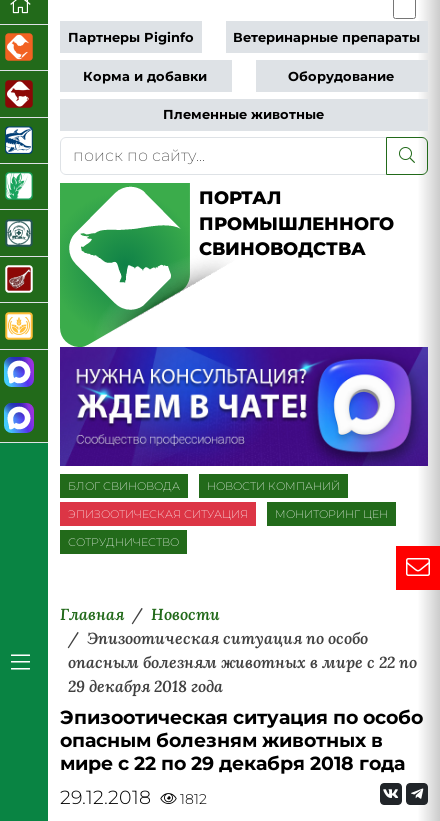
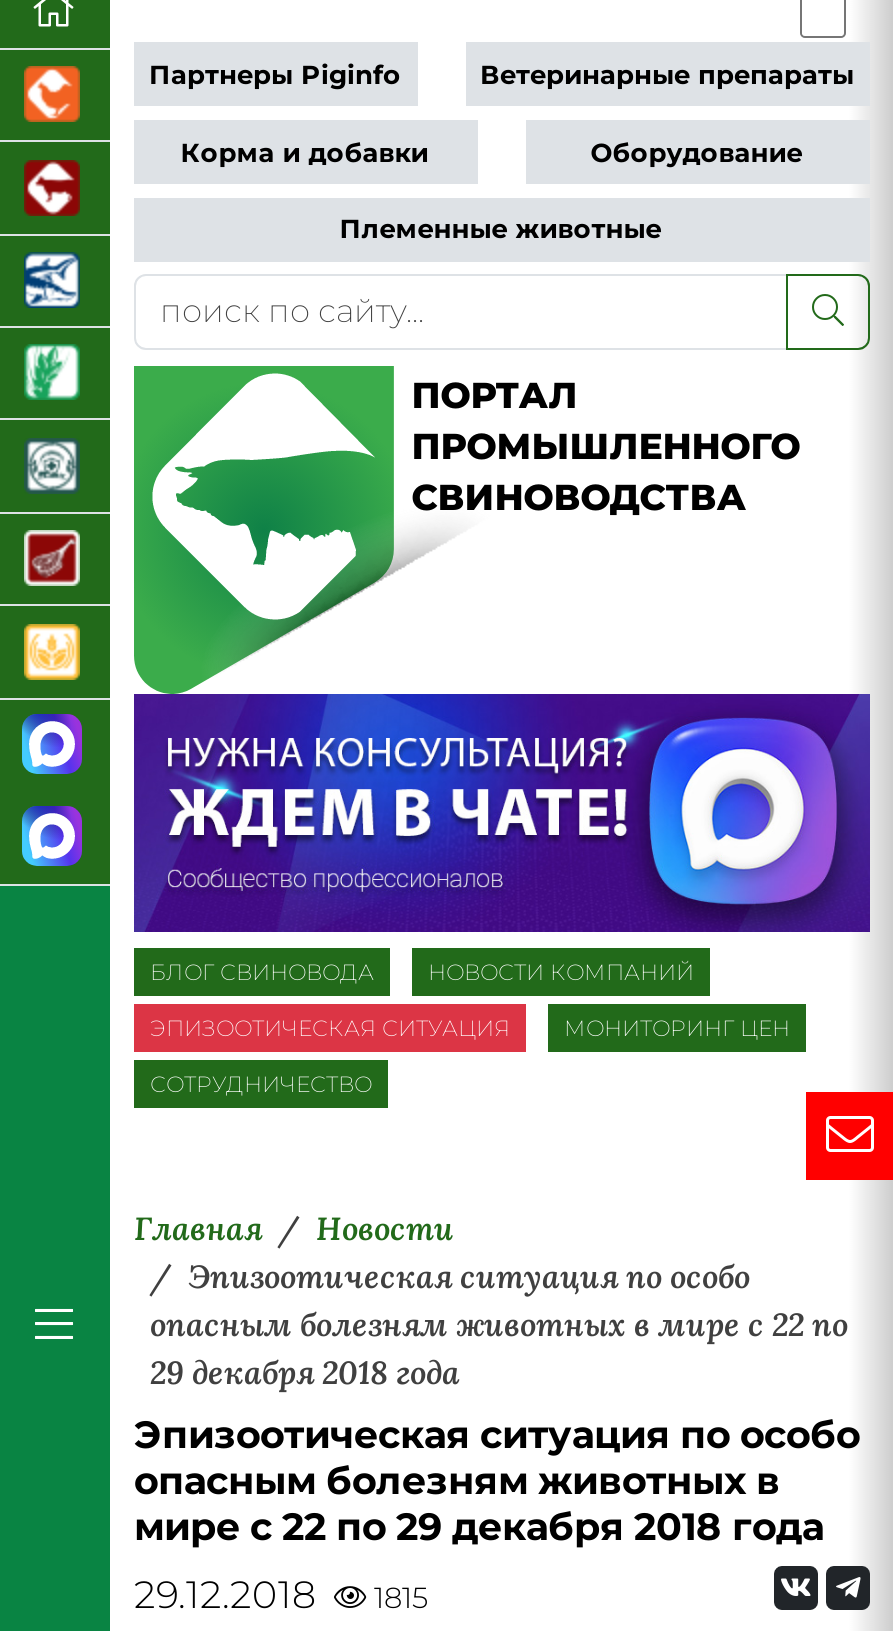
- 29.12.2018 1812
+ 29.12.2018 1815
